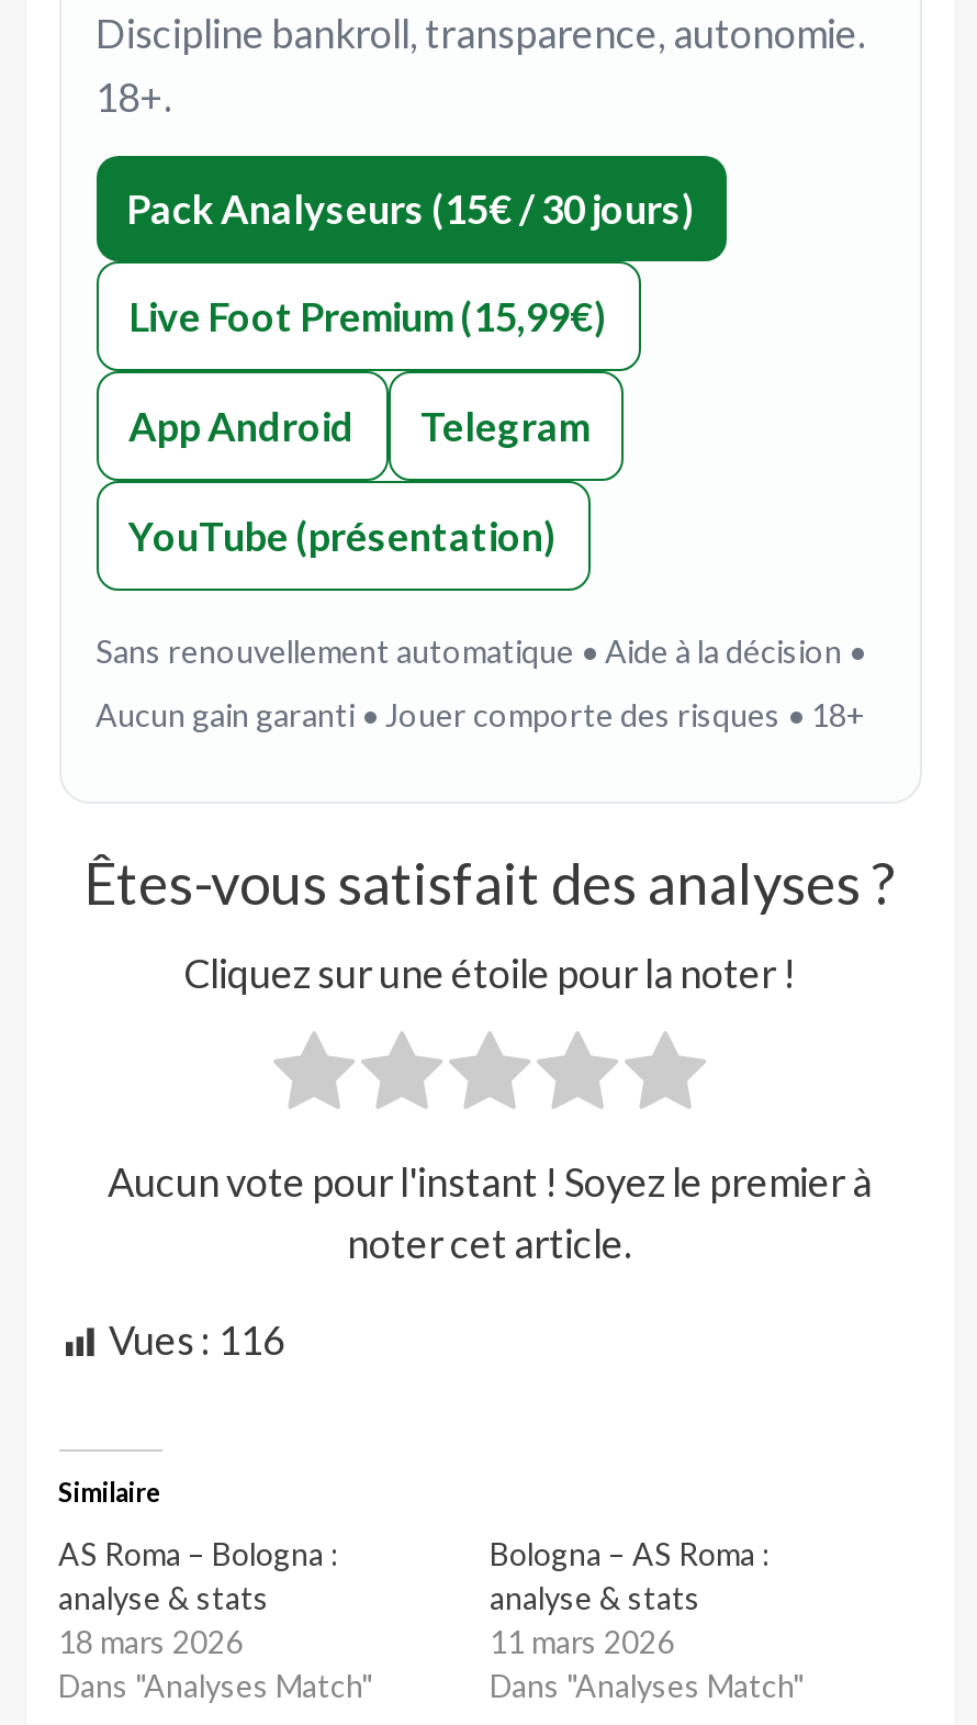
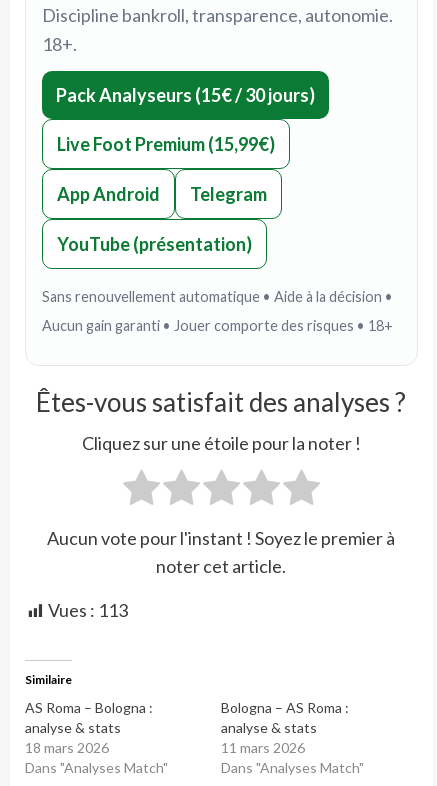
- Vues : 116
+ Vues : 113
